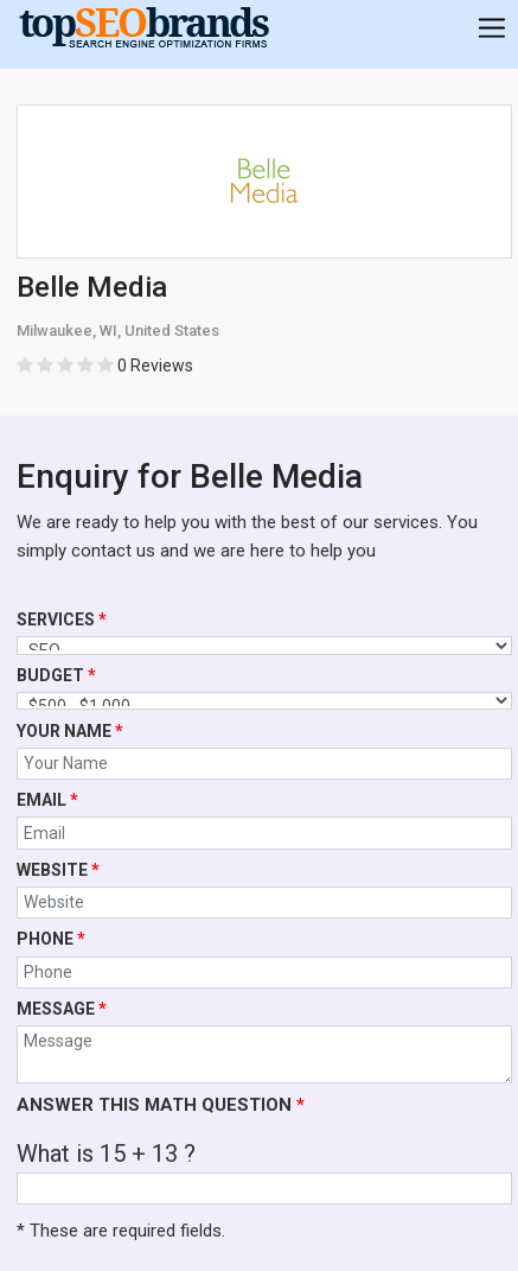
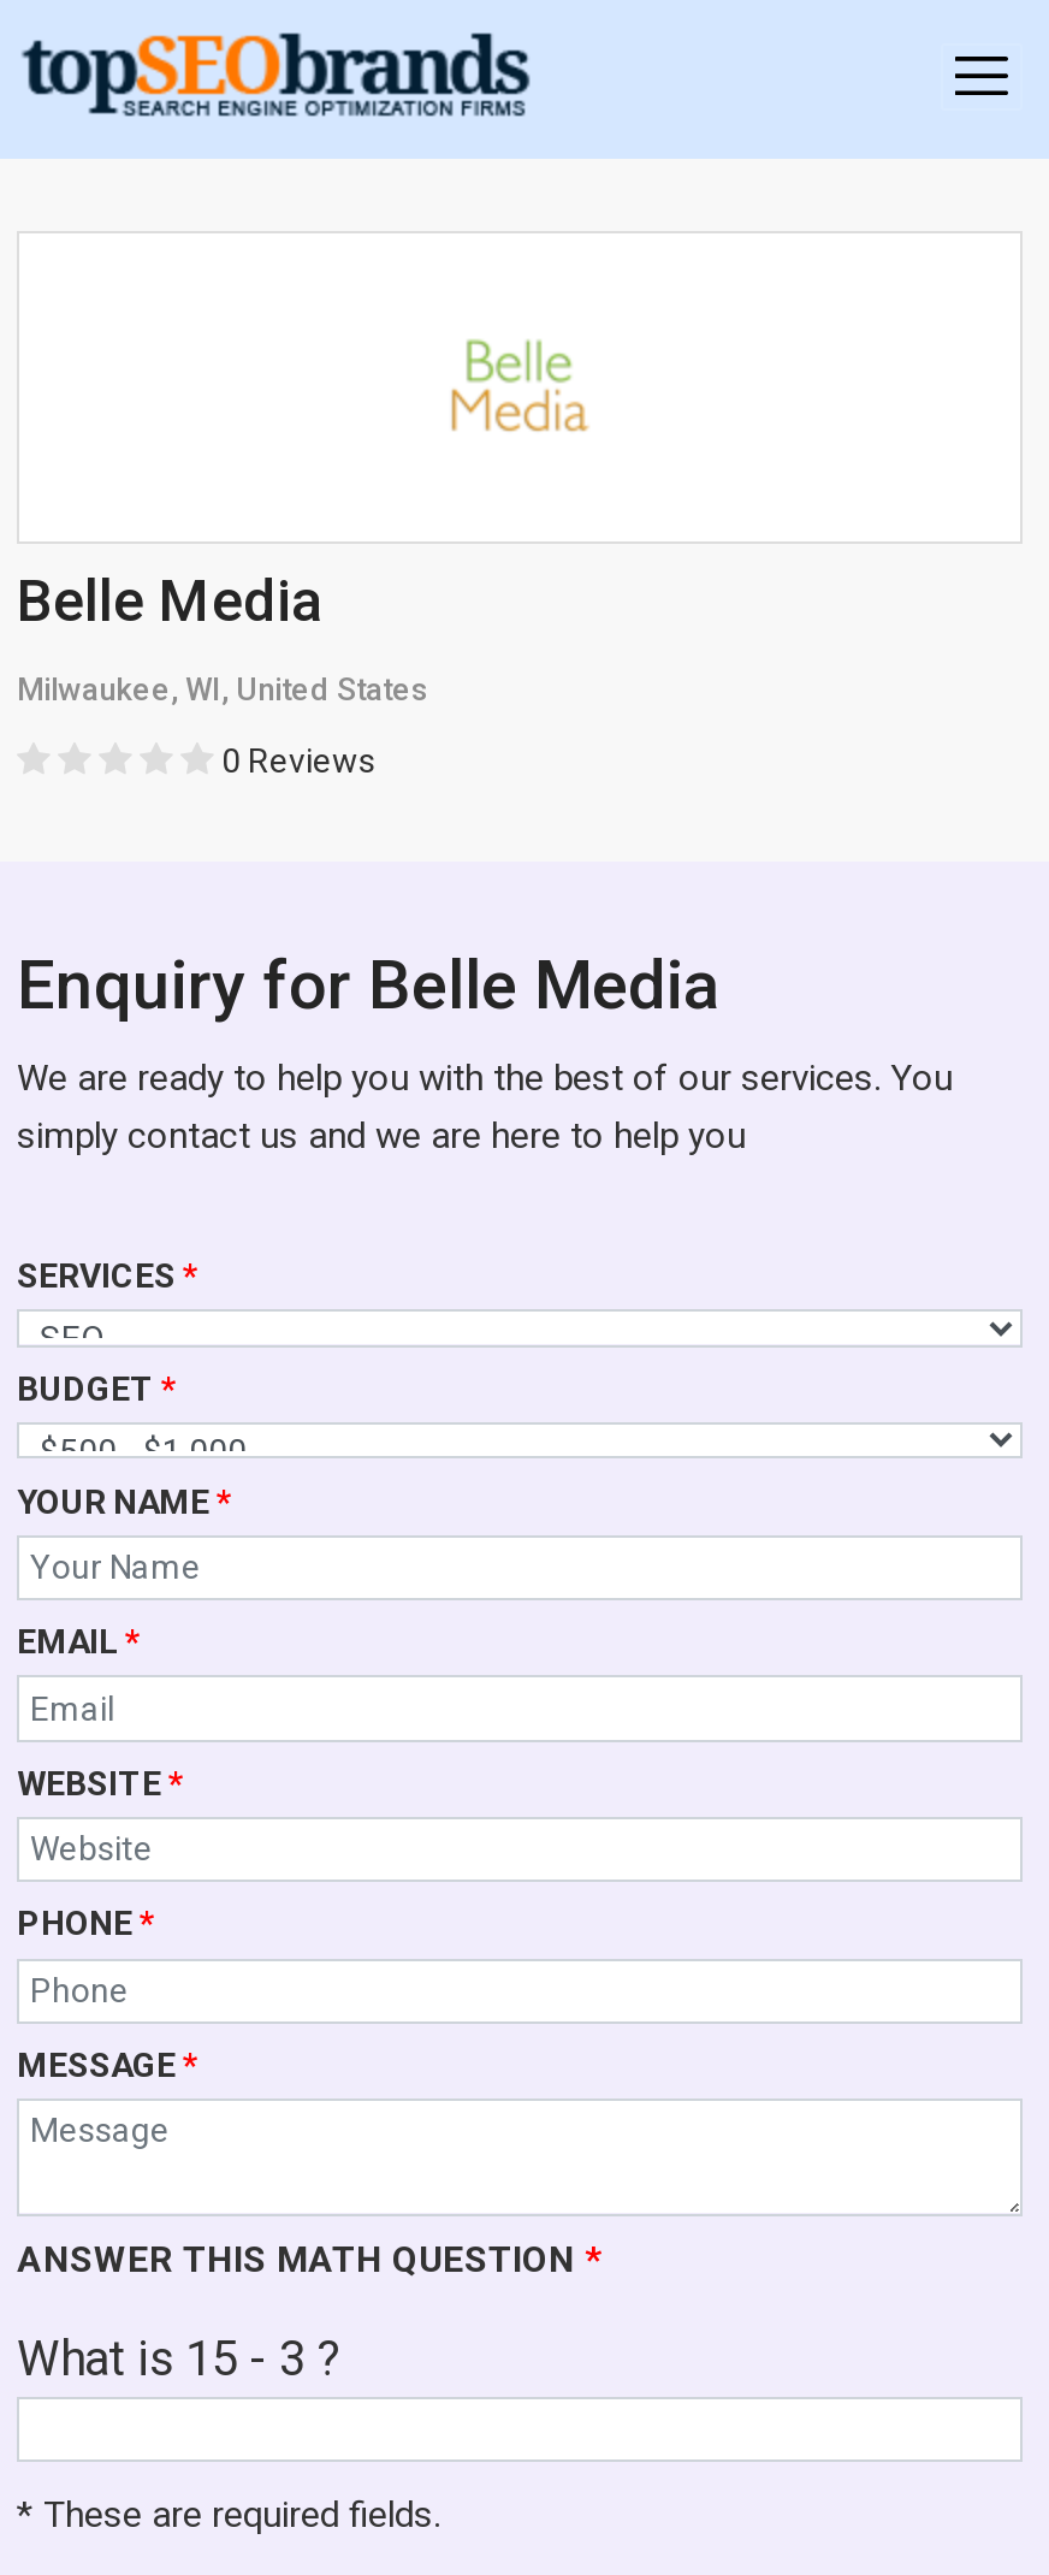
- What is 15 + 13 ?
+ What is 15 - 3 ?
